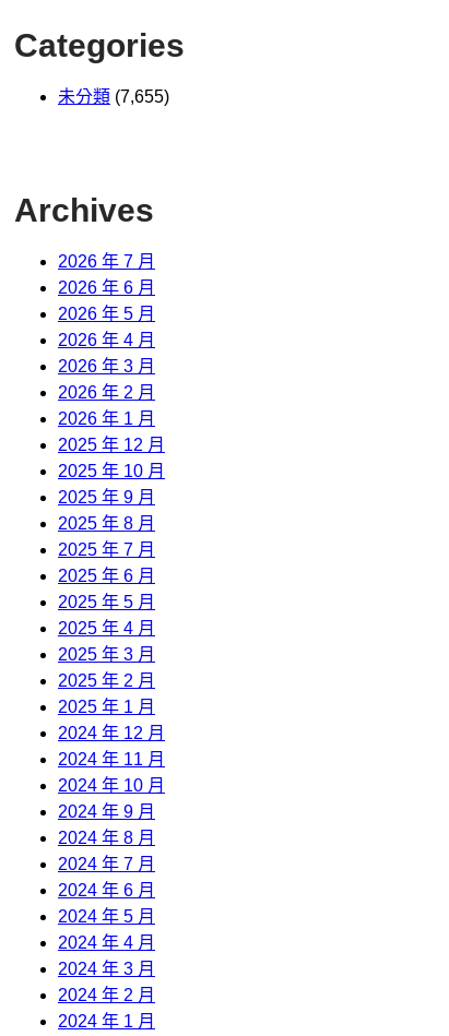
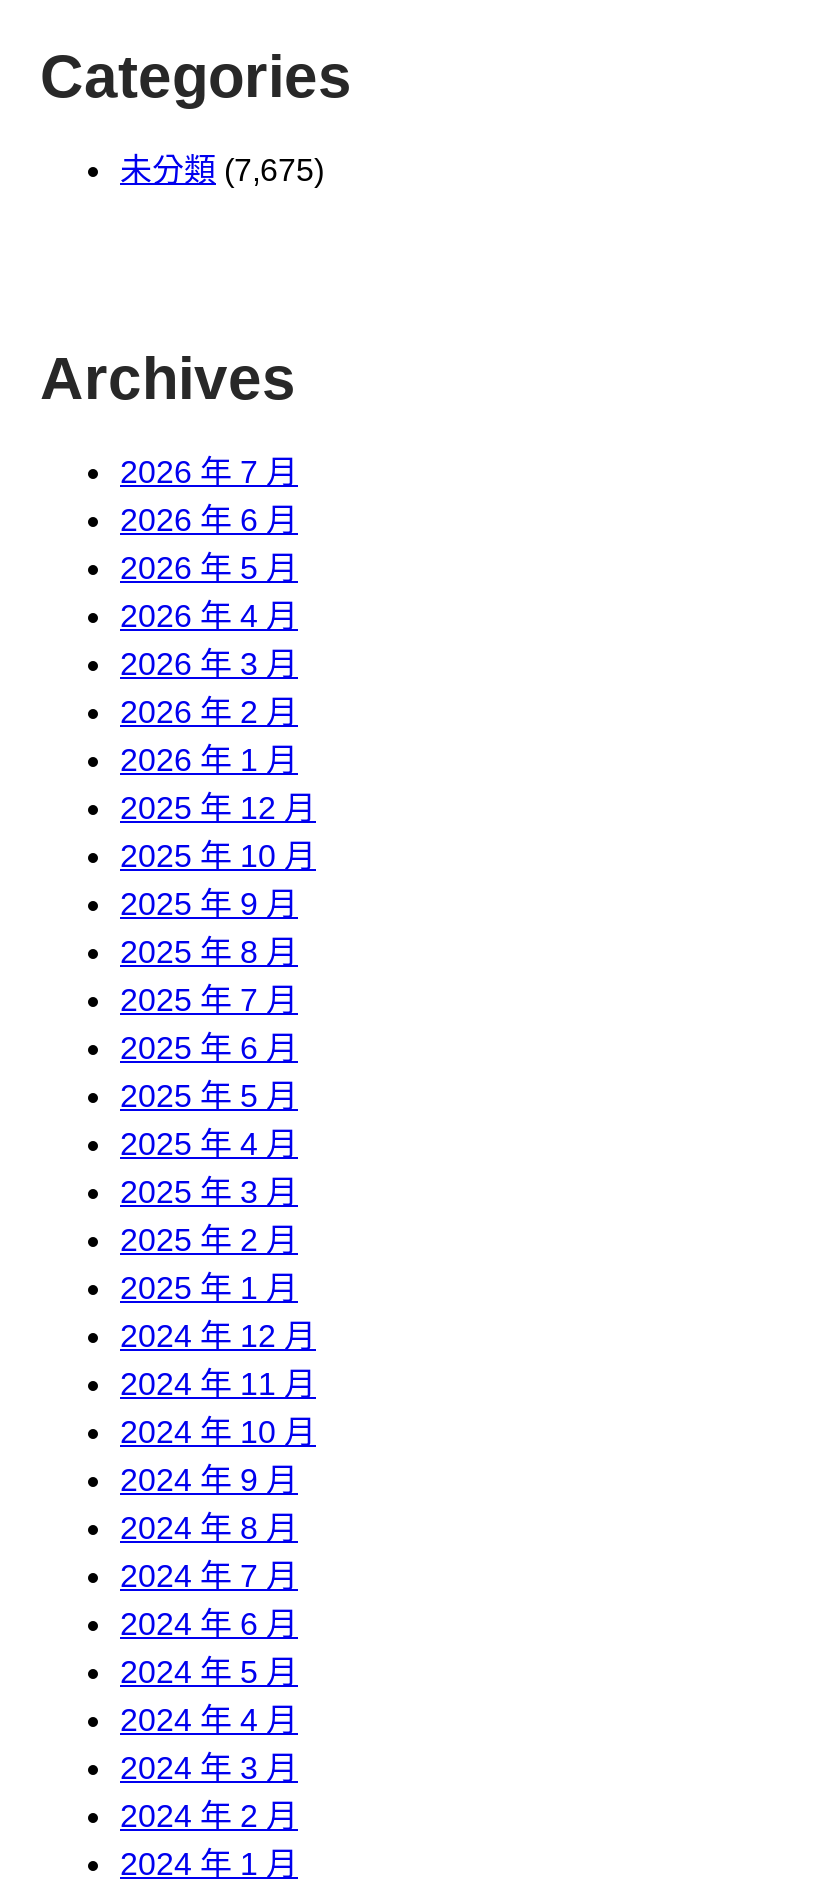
- 未分類(7,655)
+ 未分類(7,675)
